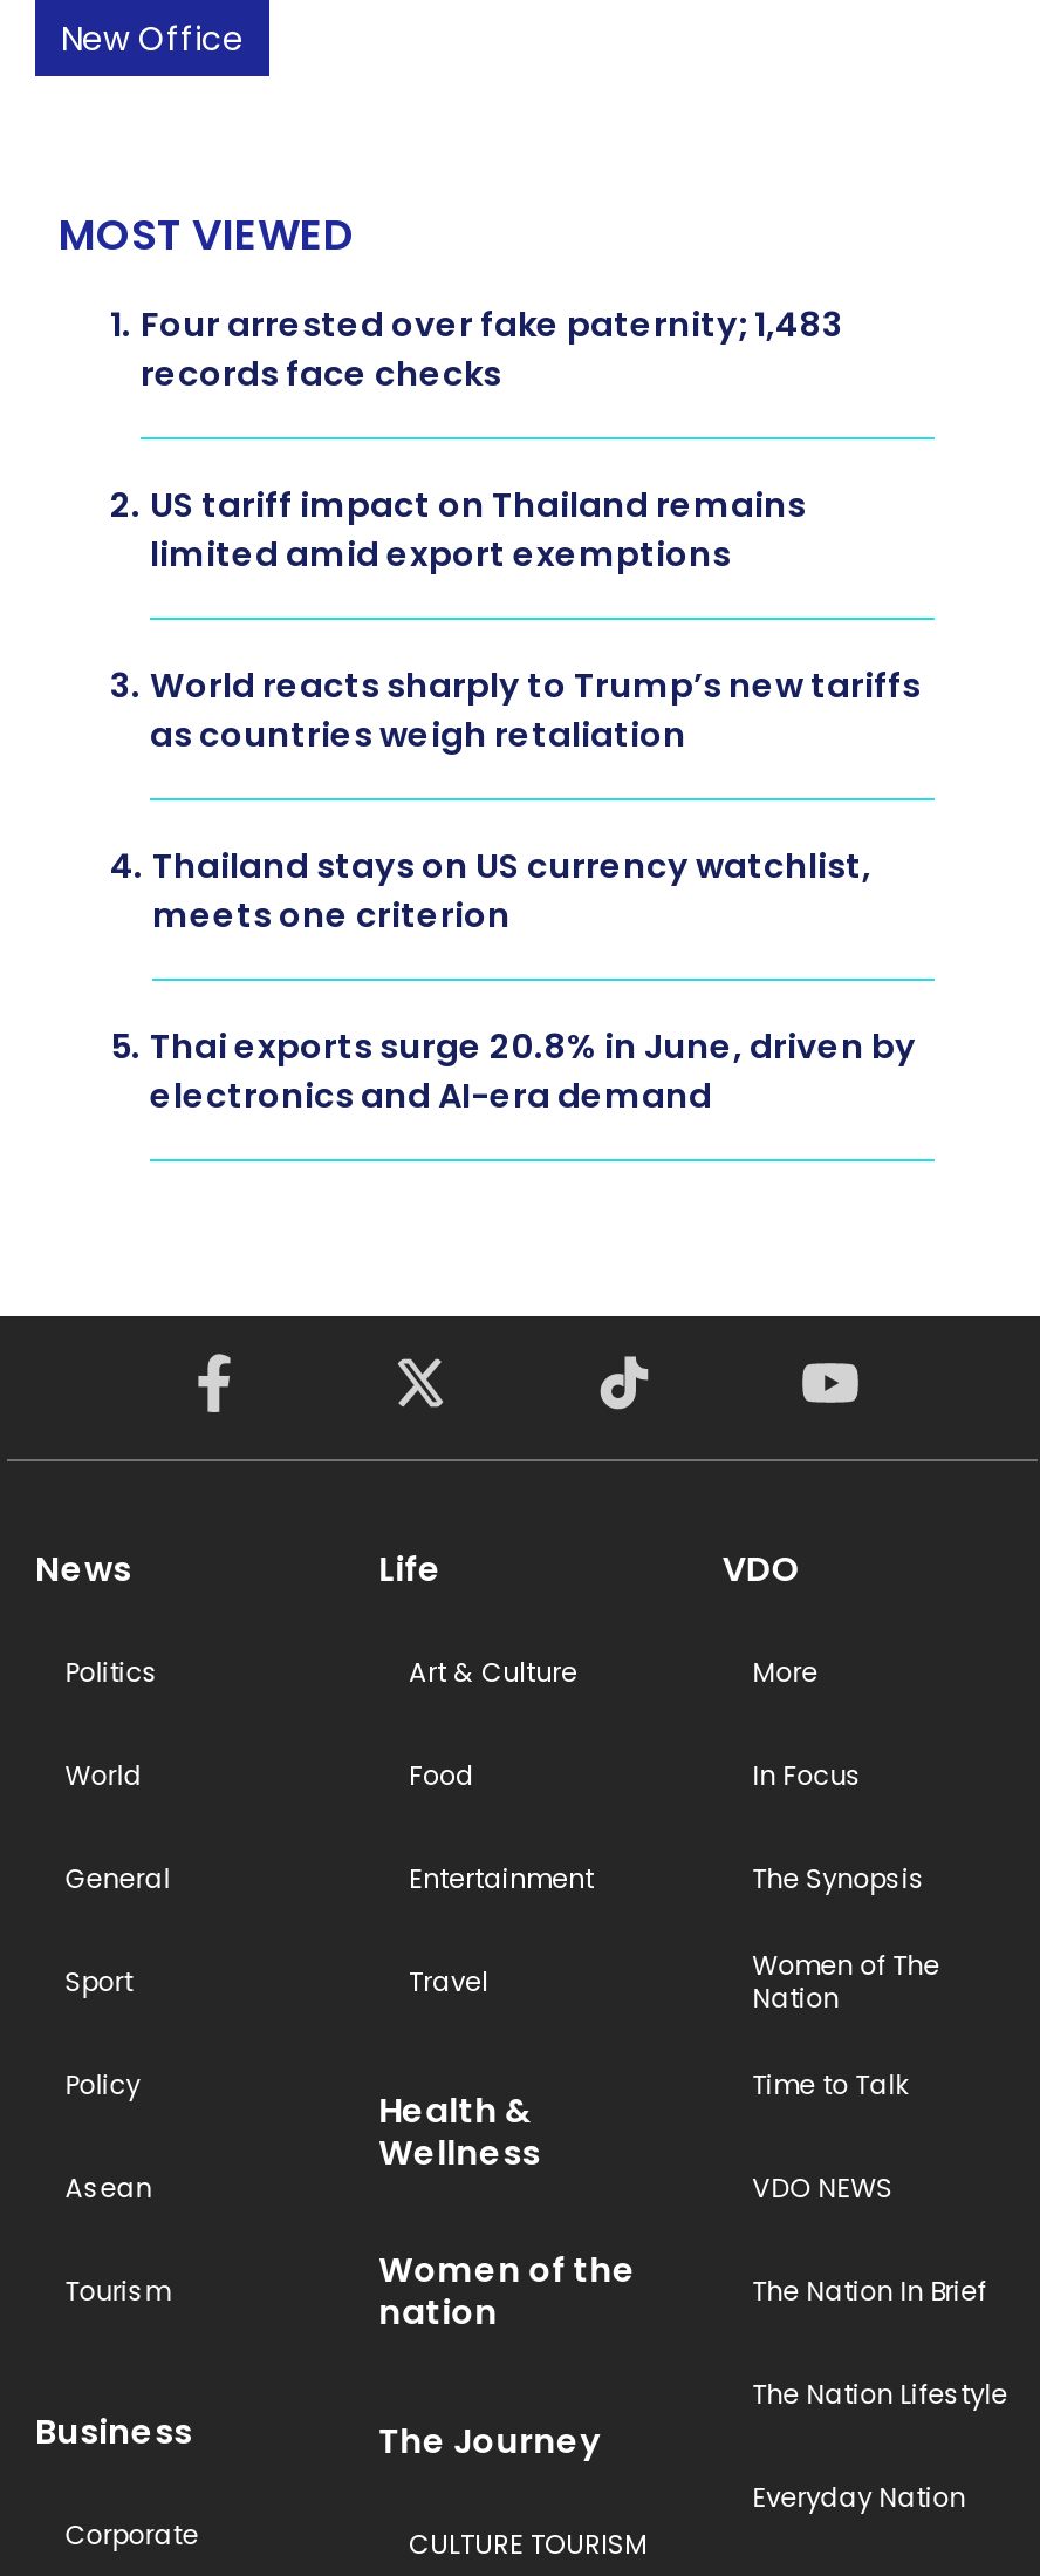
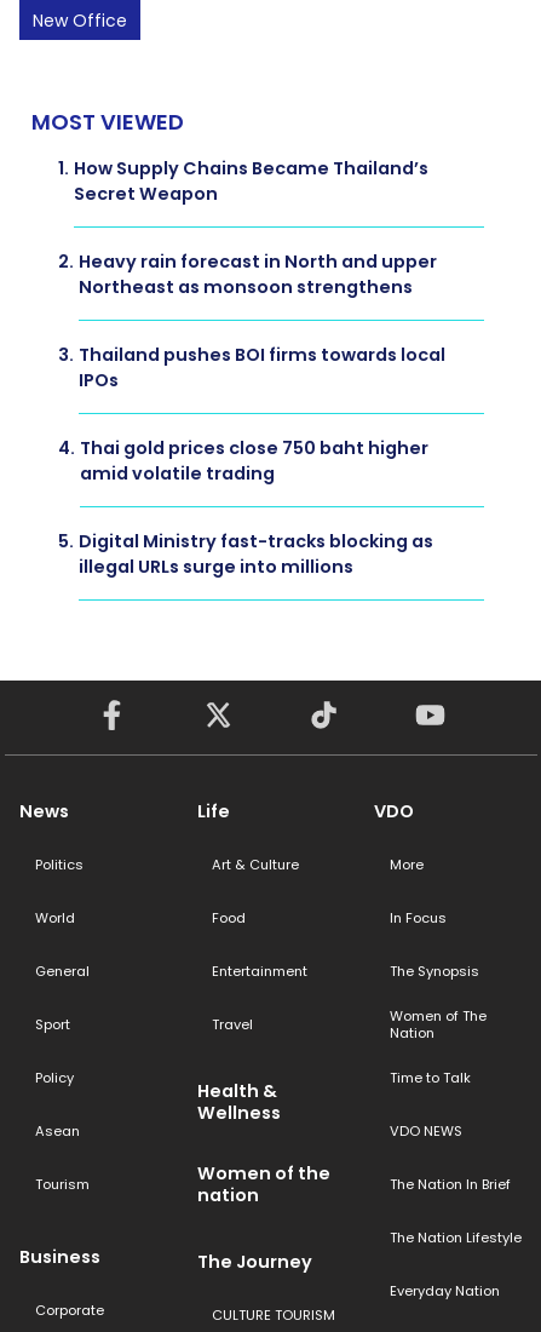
- 1. Four arrested over fake paternity; 1,483
- records face checks
+ 1. How Supply Chains Became Thailand’s
+ Secret Weapon

- 2. US tariff impact on Thailand remains
- limited amid export exemptions
+ 2. Heavy rain forecast in North and upper
+ Northeast as monsoon strengthens

- 3. World reacts sharply to Trump’s new tariffs
- as countries weigh retaliation
+ 3. Thailand pushes BOI firms towards local
+ IPOs

- 4. Thailand stays on US currency watchlist,
- meets one criterion
+ 4. Thai gold prices close 750 baht higher
+ amid volatile trading

- 5. Thai exports surge 20.8% in June, driven by
- electronics and AI-era demand
+ 5. Digital Ministry fast-tracks blocking as
+ illegal URLs surge into millions
